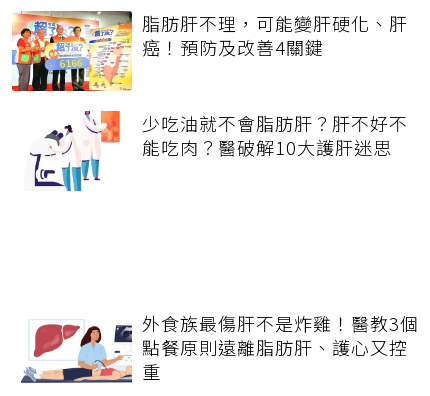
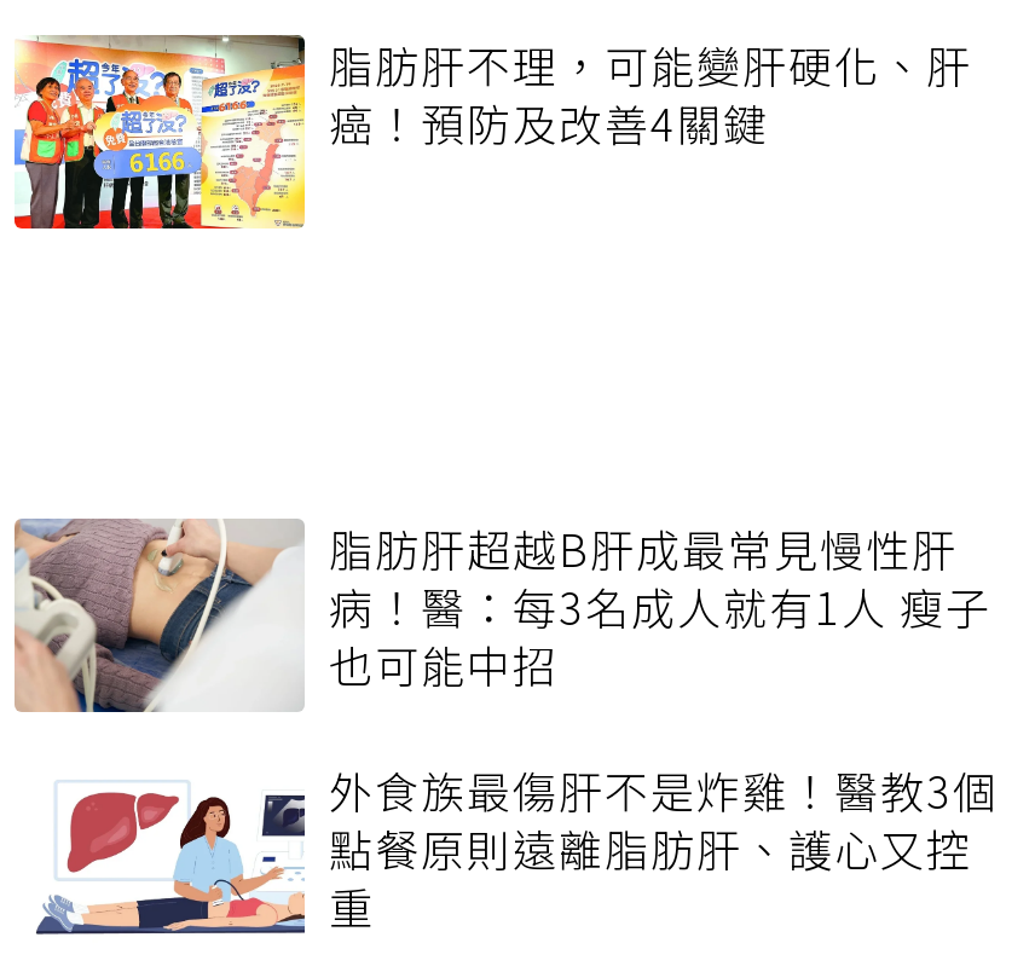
+ [image]

- [image]

- 少吃油就不會脂肪肝？肝不好不
- 能吃肉？醫破解10大護肝迷思
+ 脂肪肝超越B肝成最常見慢性肝
+ 病！醫：每3名成人就有1人 瘦子
+ 也可能中招
